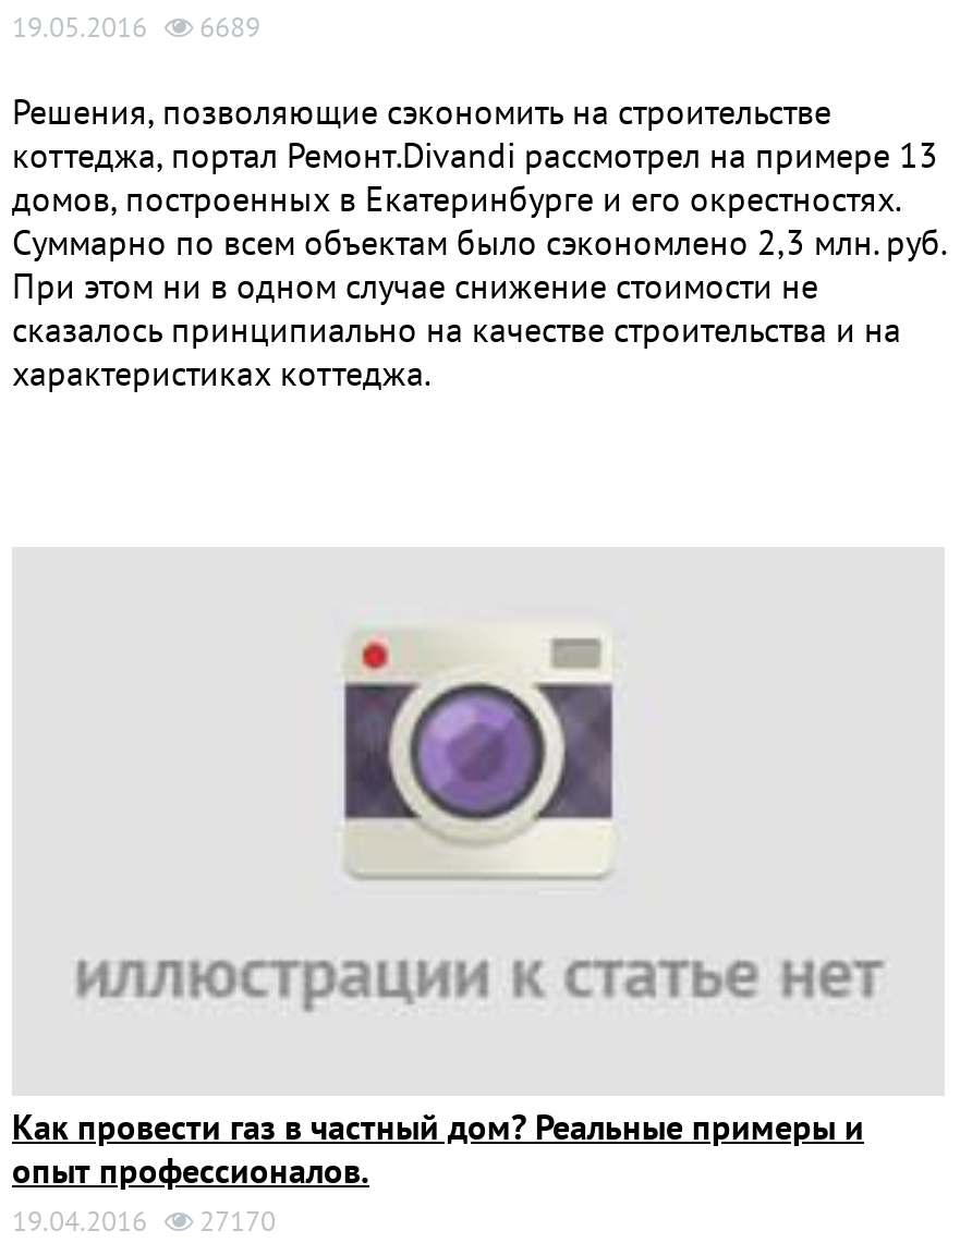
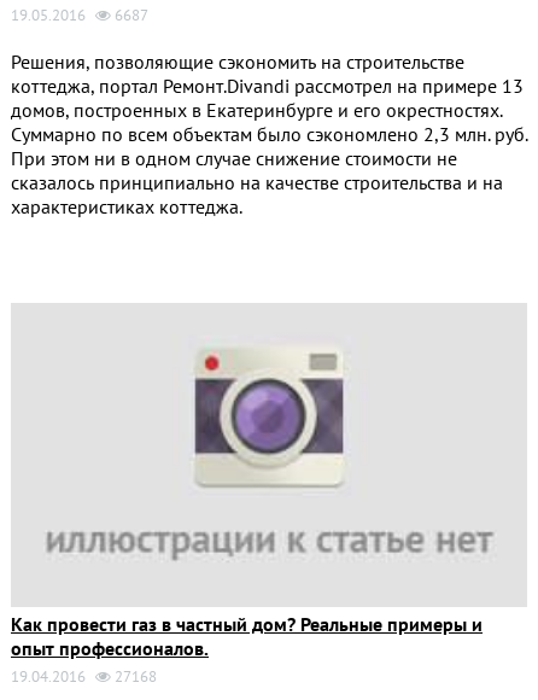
- 19.05.2016 6689
+ 19.05.2016 6687

- 19.04.2016 27170
+ 19.04.2016 27168
